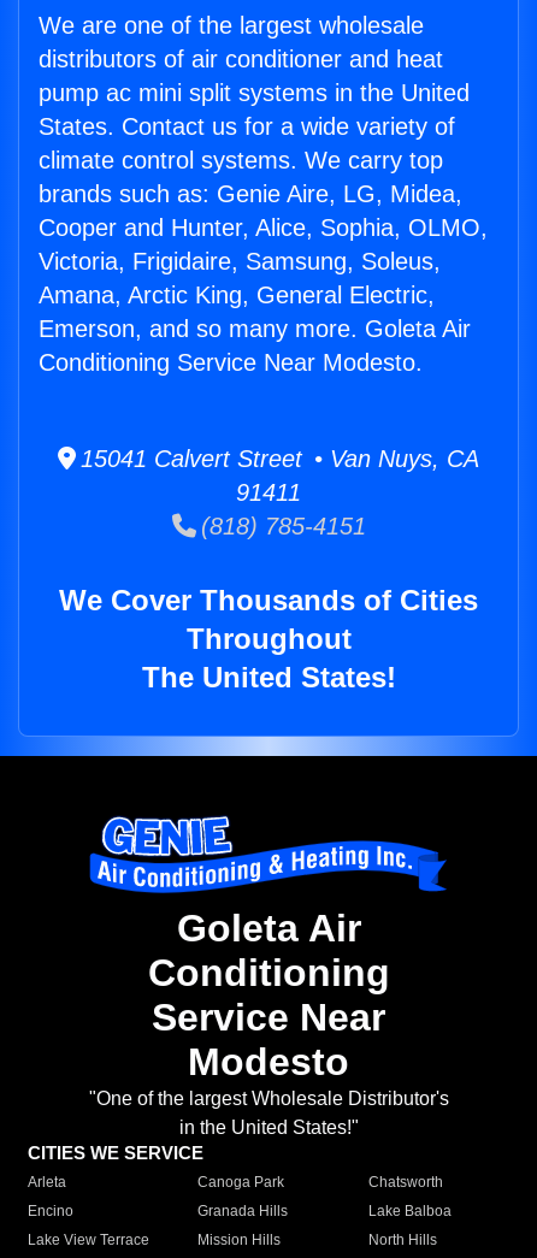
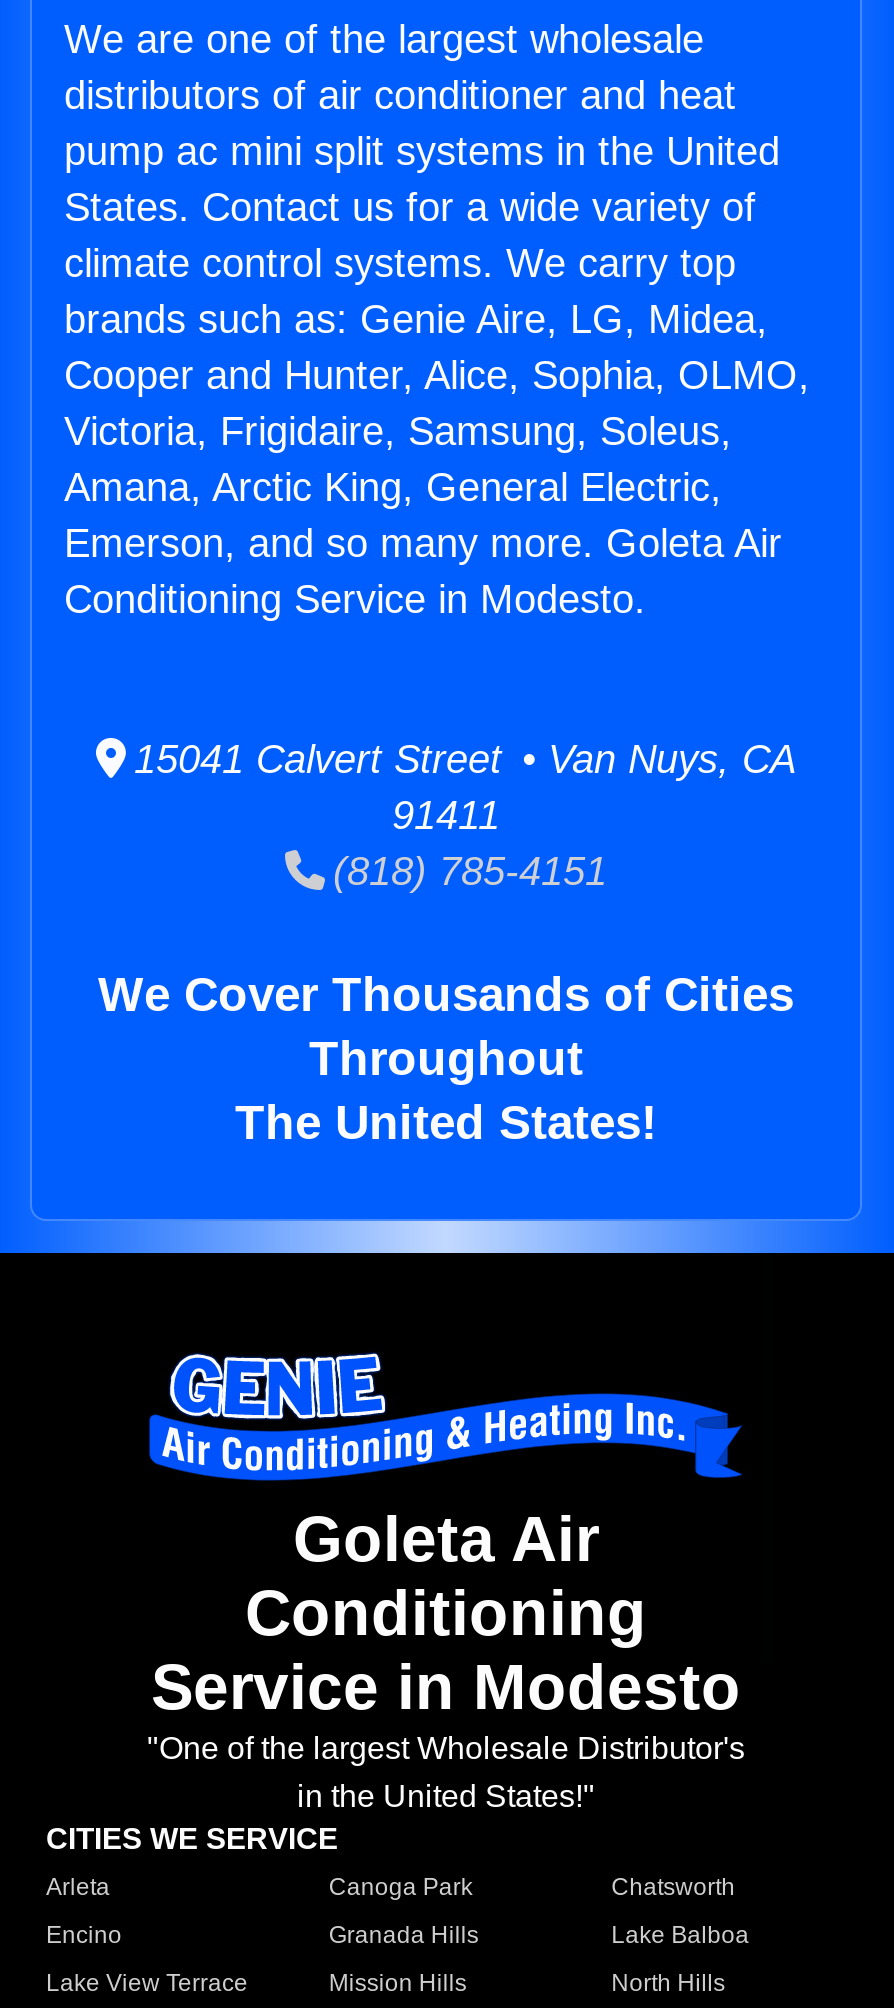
- Conditioning Service Near Modesto.
+ Conditioning Service in Modesto.

- Service Near
- Modesto
+ Service in Modesto
